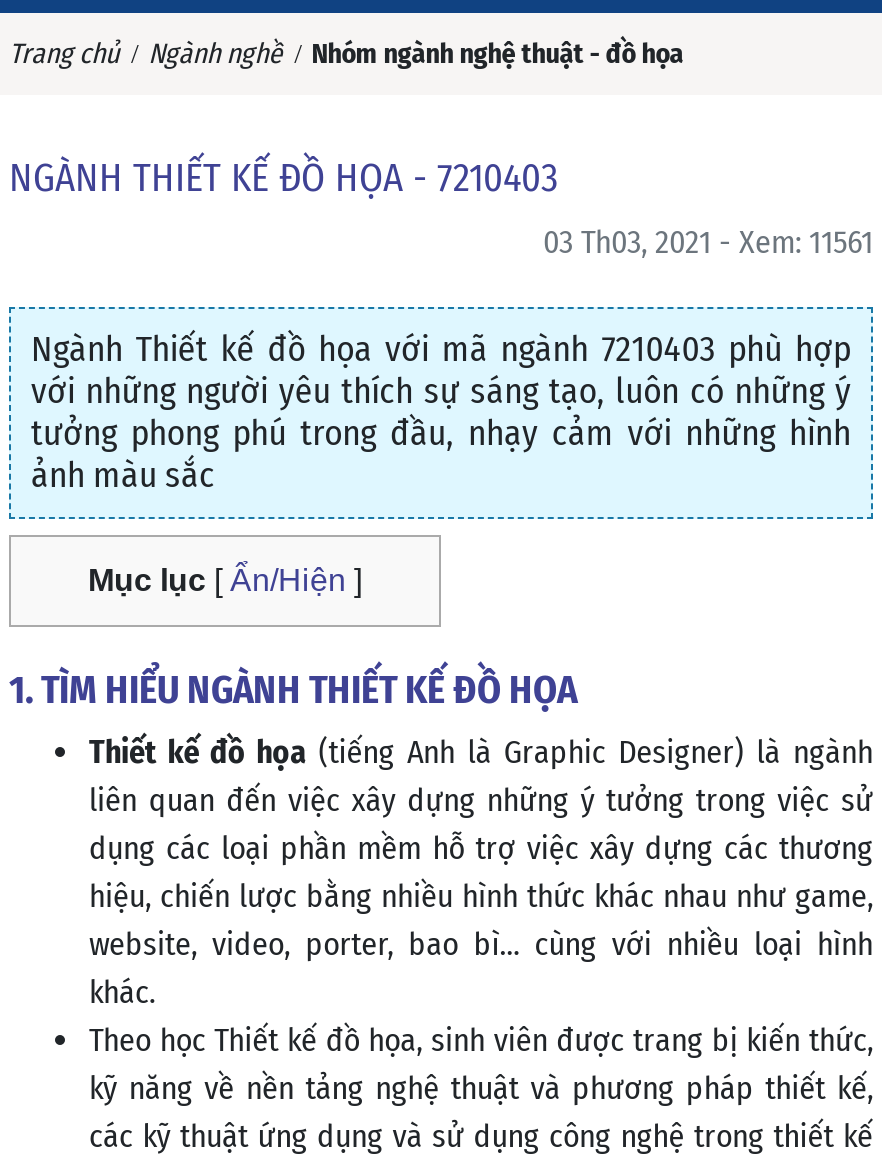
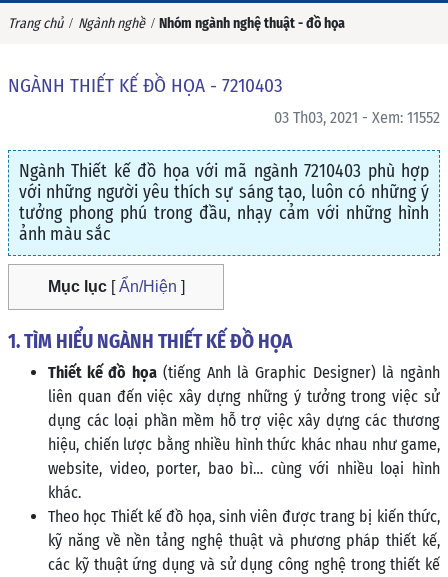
- 03 Th03, 2021 - Xem: 11561
+ 03 Th03, 2021 - Xem: 11552
